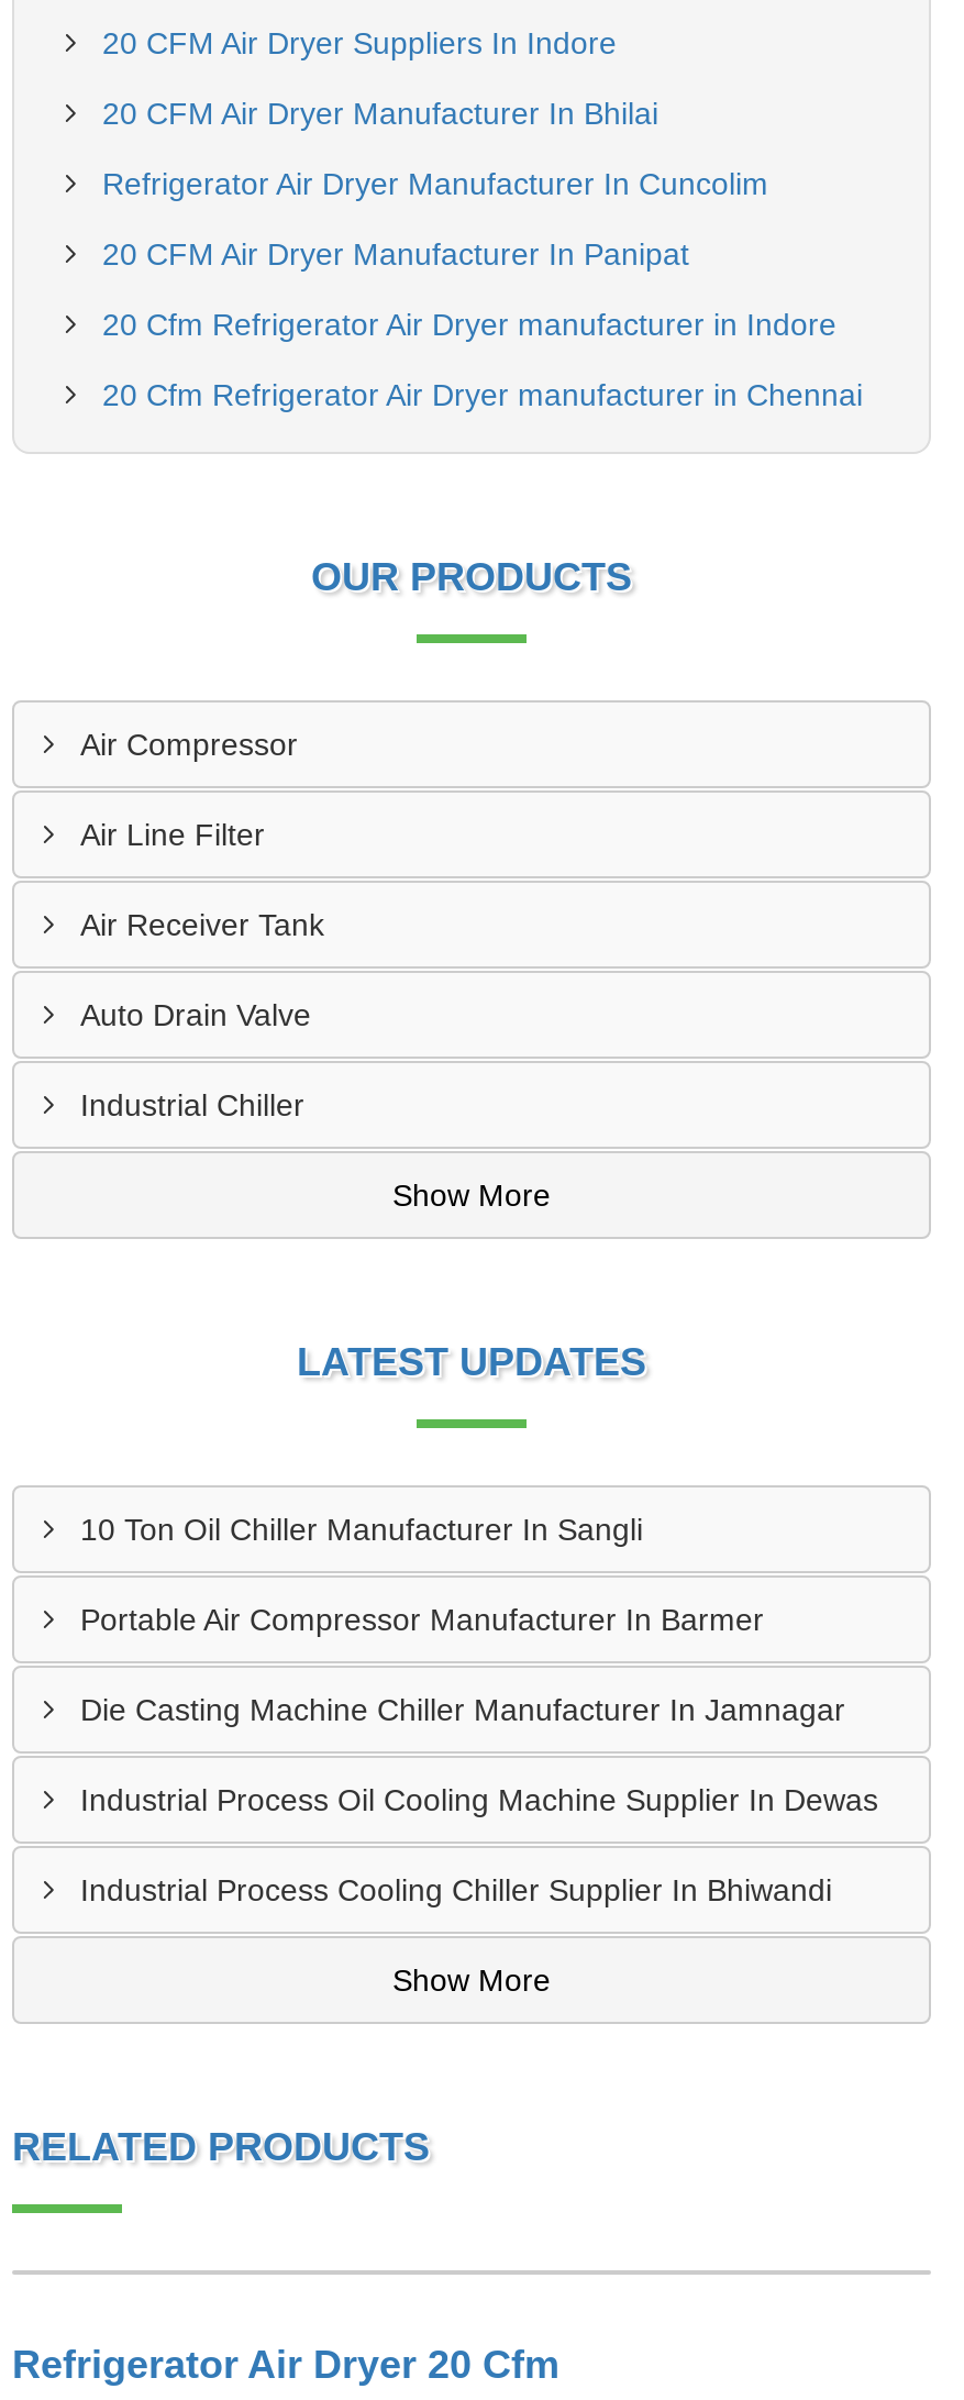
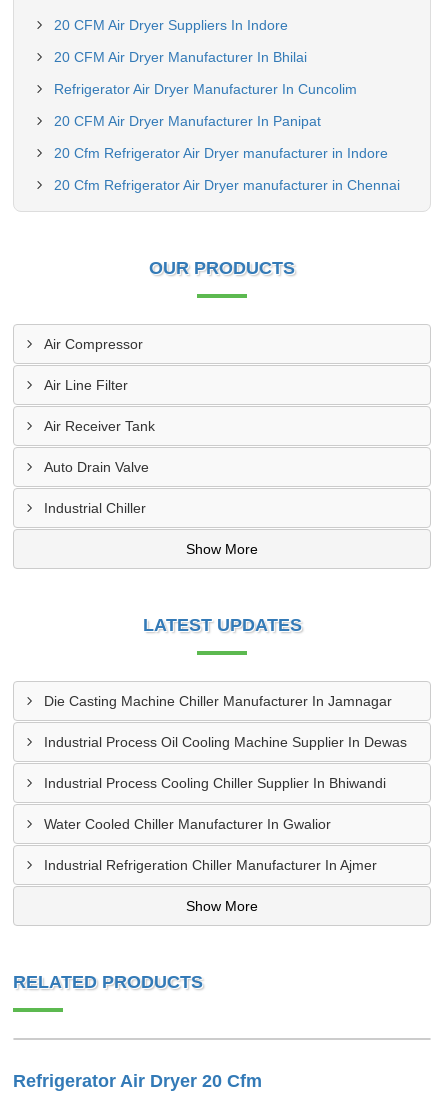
- 10 Ton Oil Chiller Manufacturer In Sangli
- Portable Air Compressor Manufacturer In Barmer

moved up: Die Casting Machine Chiller Manufacturer In Jamnagar | Industrial Process Oil Cooling Machine Supplier In Dewas | Industrial Process Cooling Chiller Supplier In Bhiwandi

+ Water Cooled Chiller Manufacturer In Gwalior
+ Industrial Refrigeration Chiller Manufacturer In Ajmer
